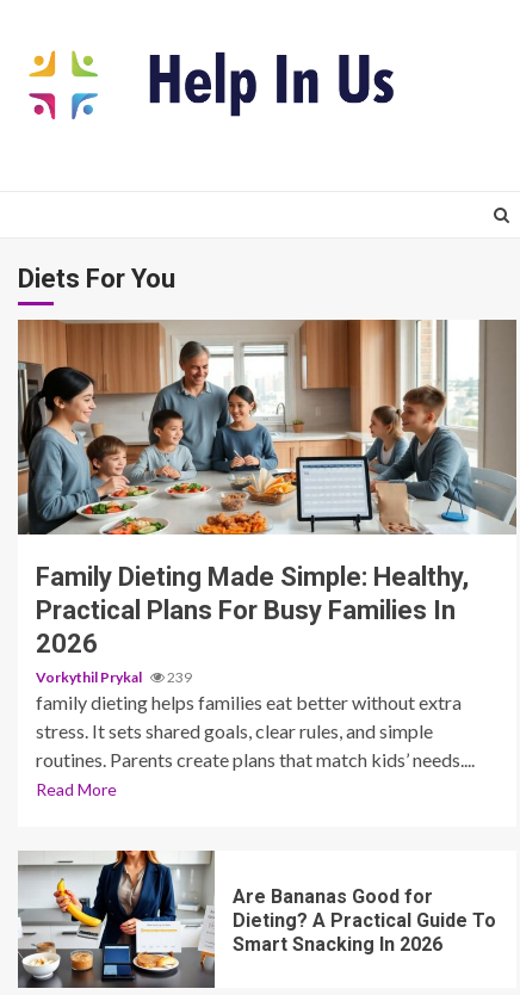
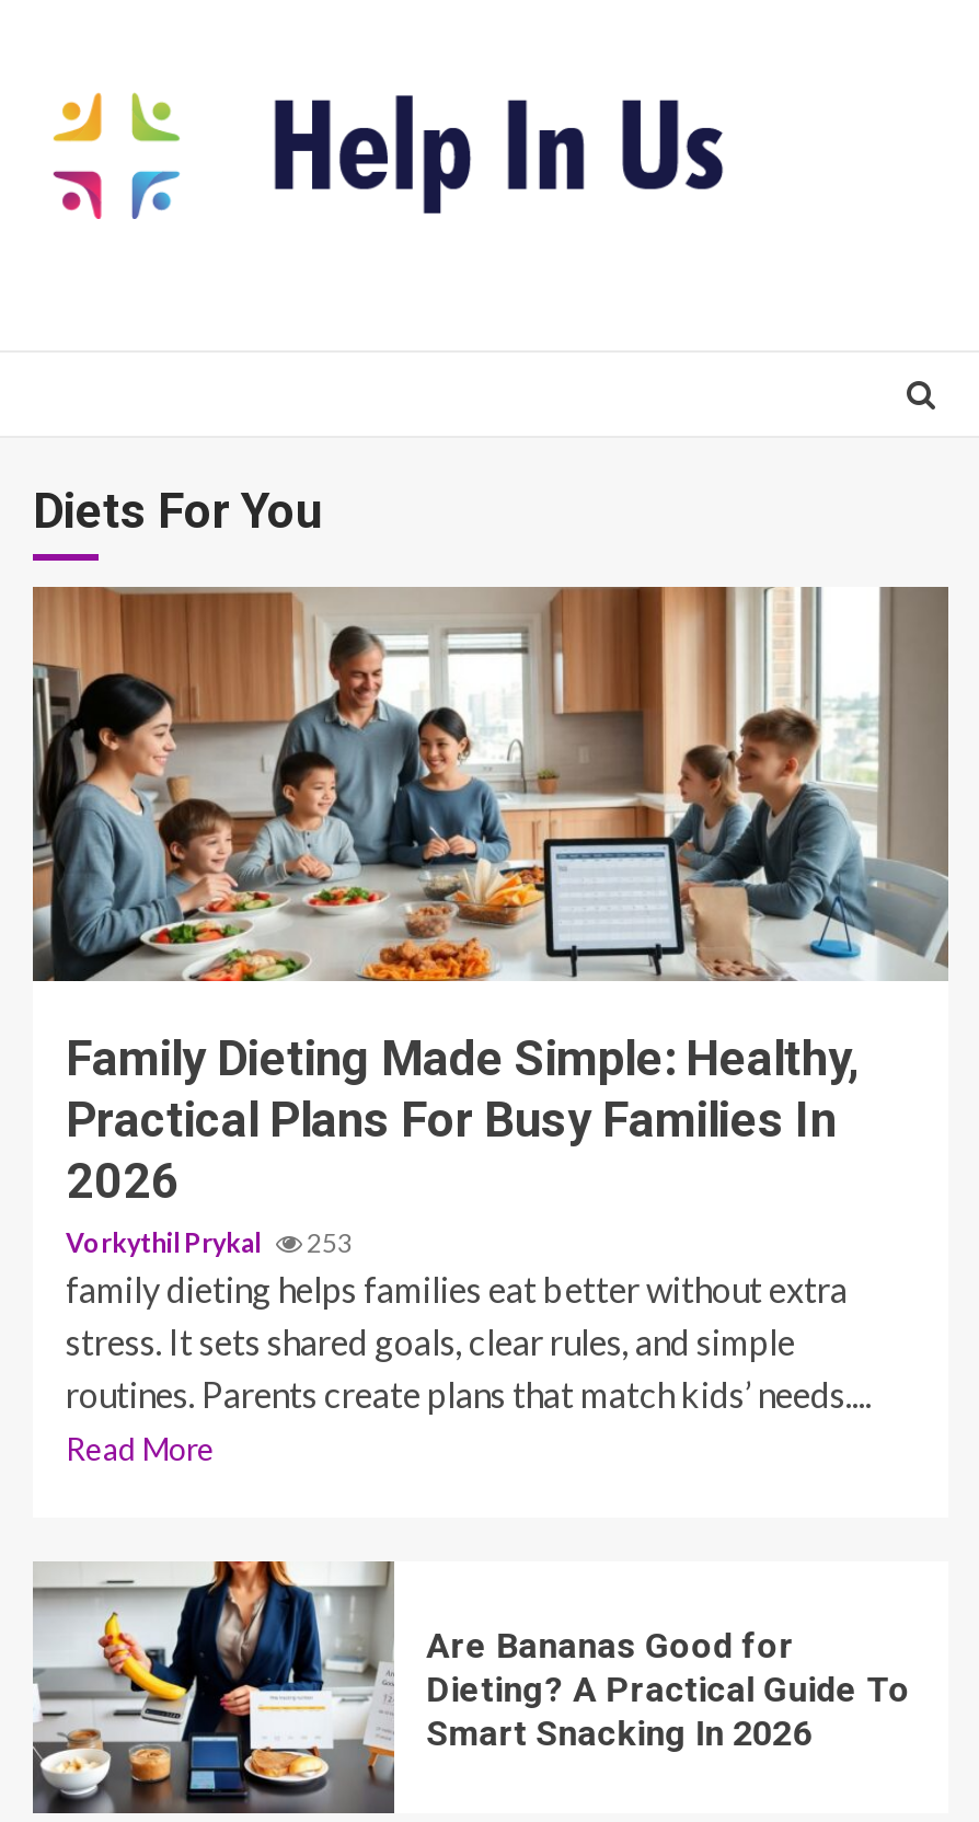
- Vorkythil Prykal 239
+ Vorkythil Prykal 253
